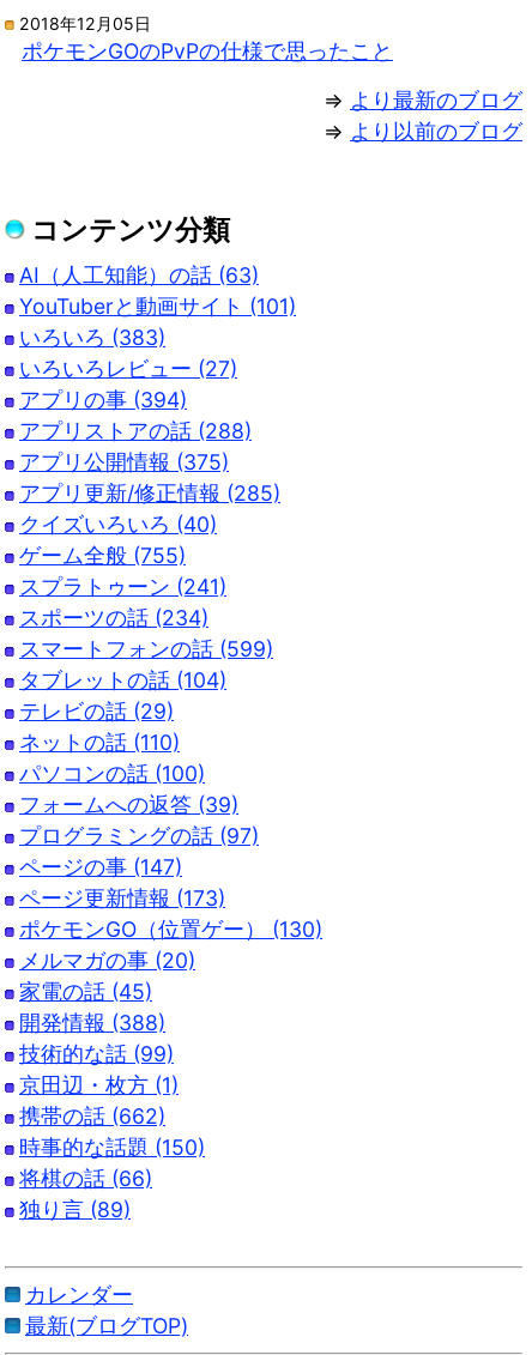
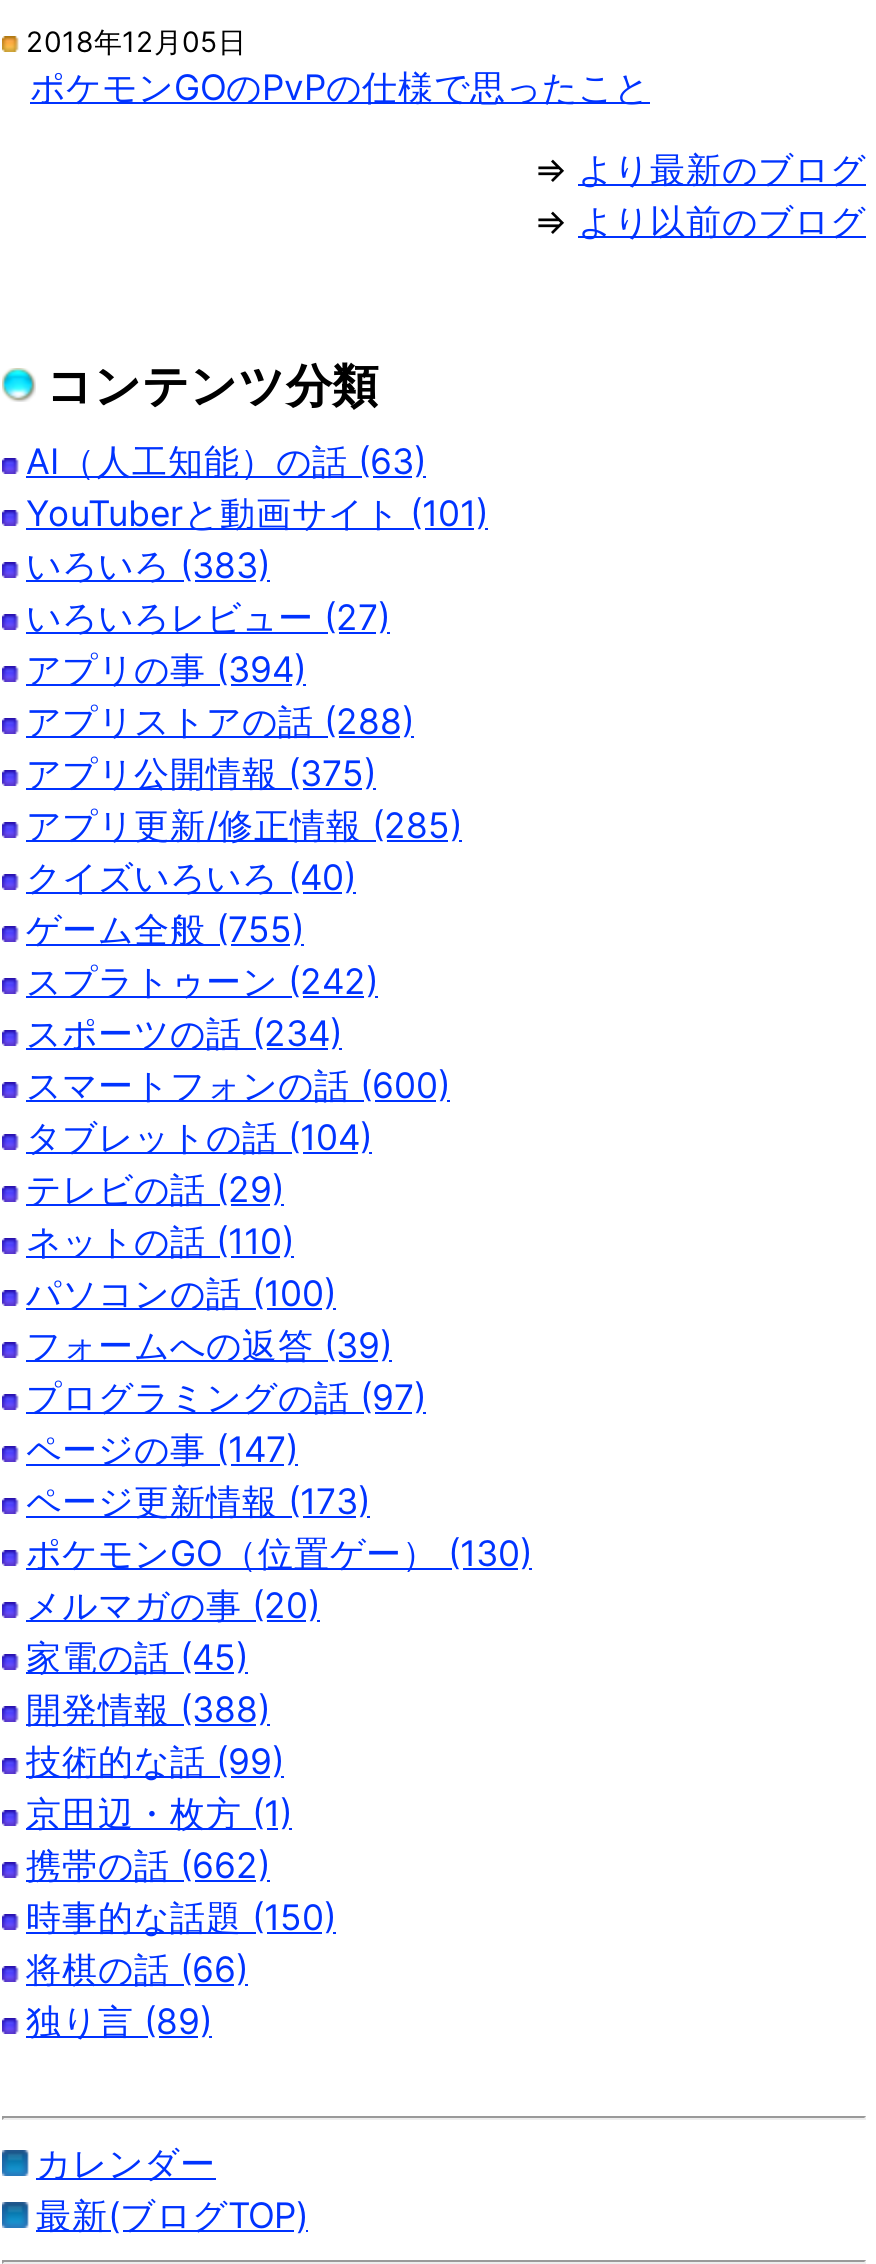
- スプラトゥーン (241)
+ スプラトゥーン (242)

- スマートフォンの話 (599)
+ スマートフォンの話 (600)
